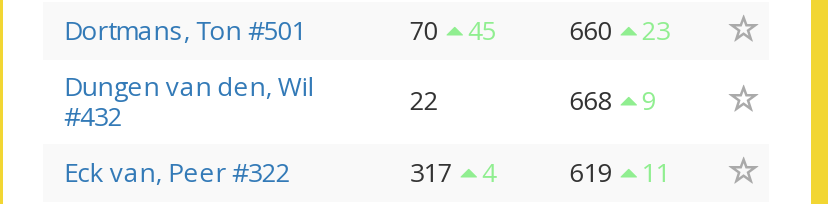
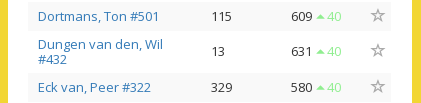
- 70
- 45
- 660
- 23
+ 115
+ 609
+ 40

- 22
+ 13

- 668
+ 631

- 9
+ 40

- 317
- 4
- 619
- 11
+ 329
+ 580
+ 40
